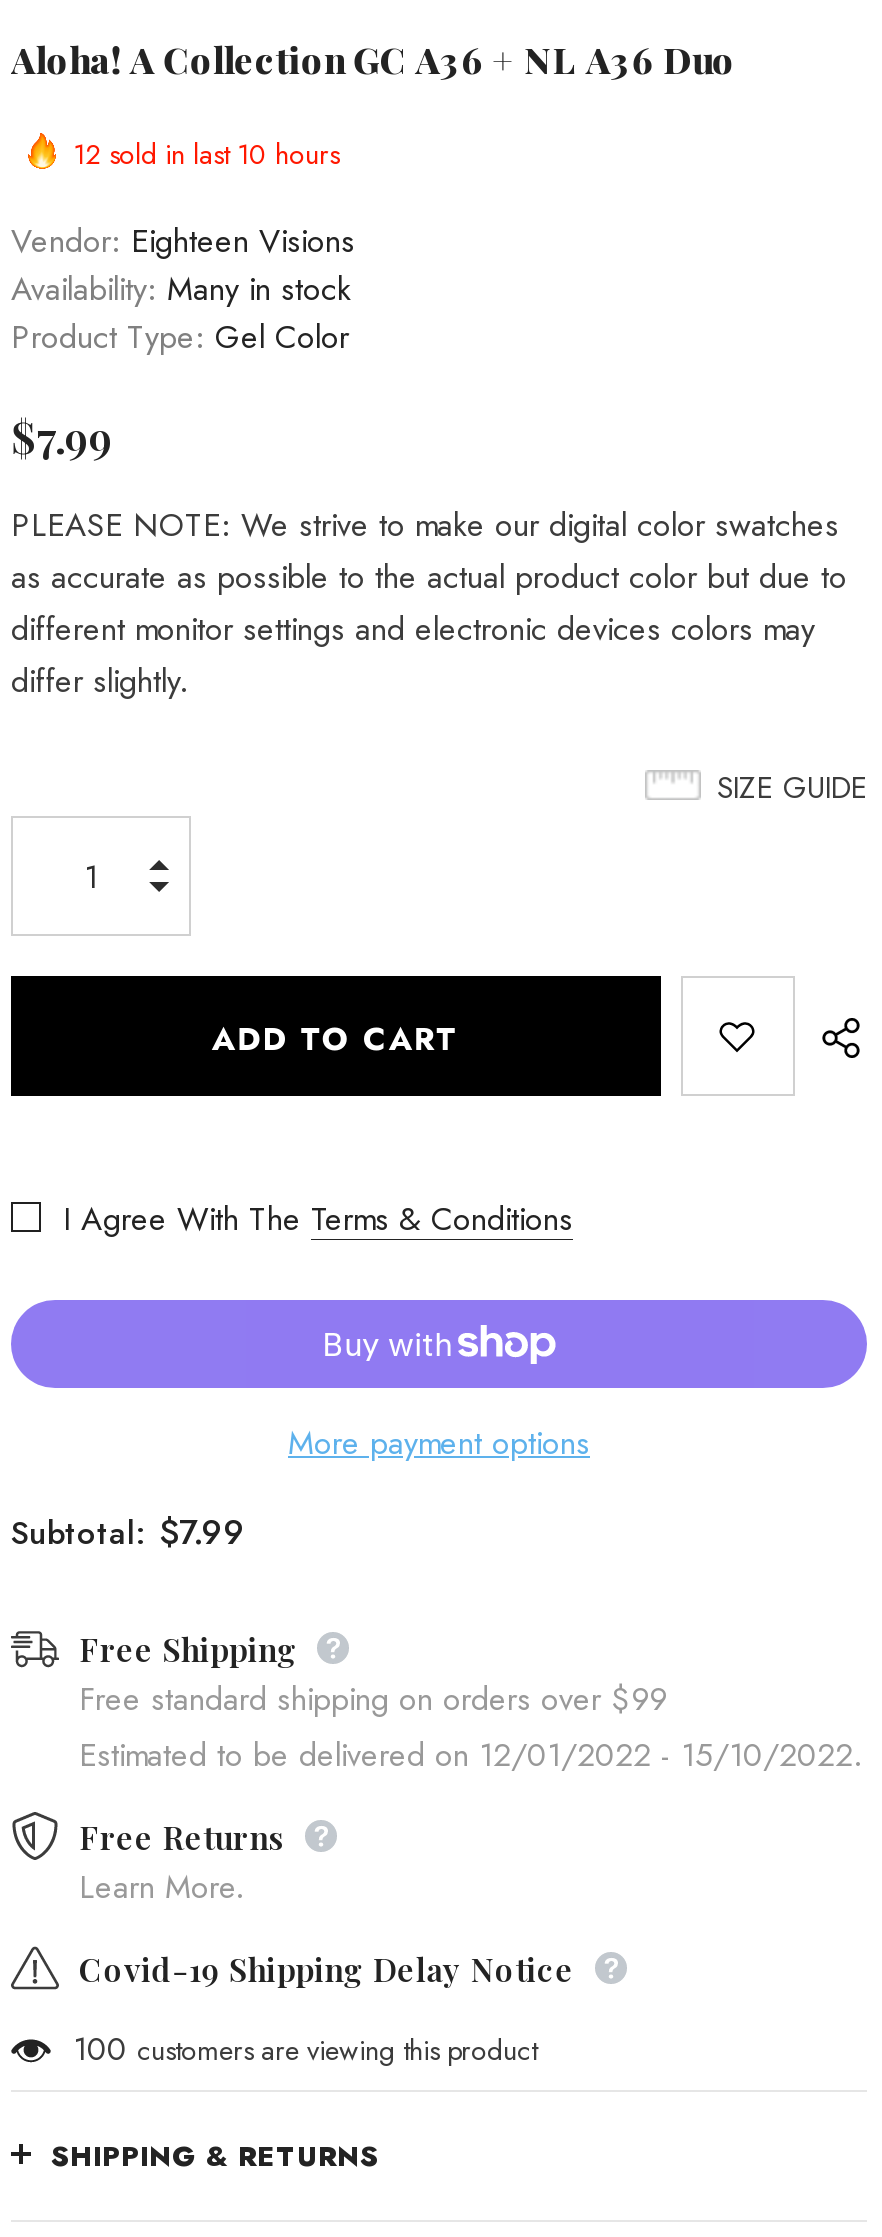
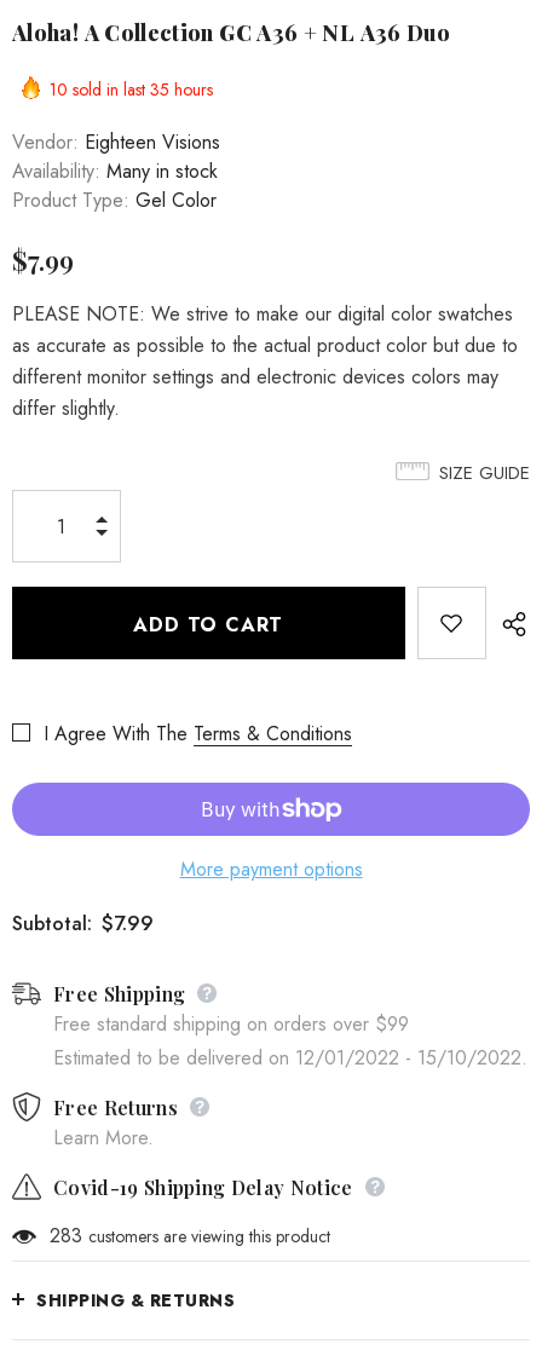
- 12 sold in last 10 hours
+ 10 sold in last 35 hours

- 100 customers are viewing this product
+ 283 customers are viewing this product
